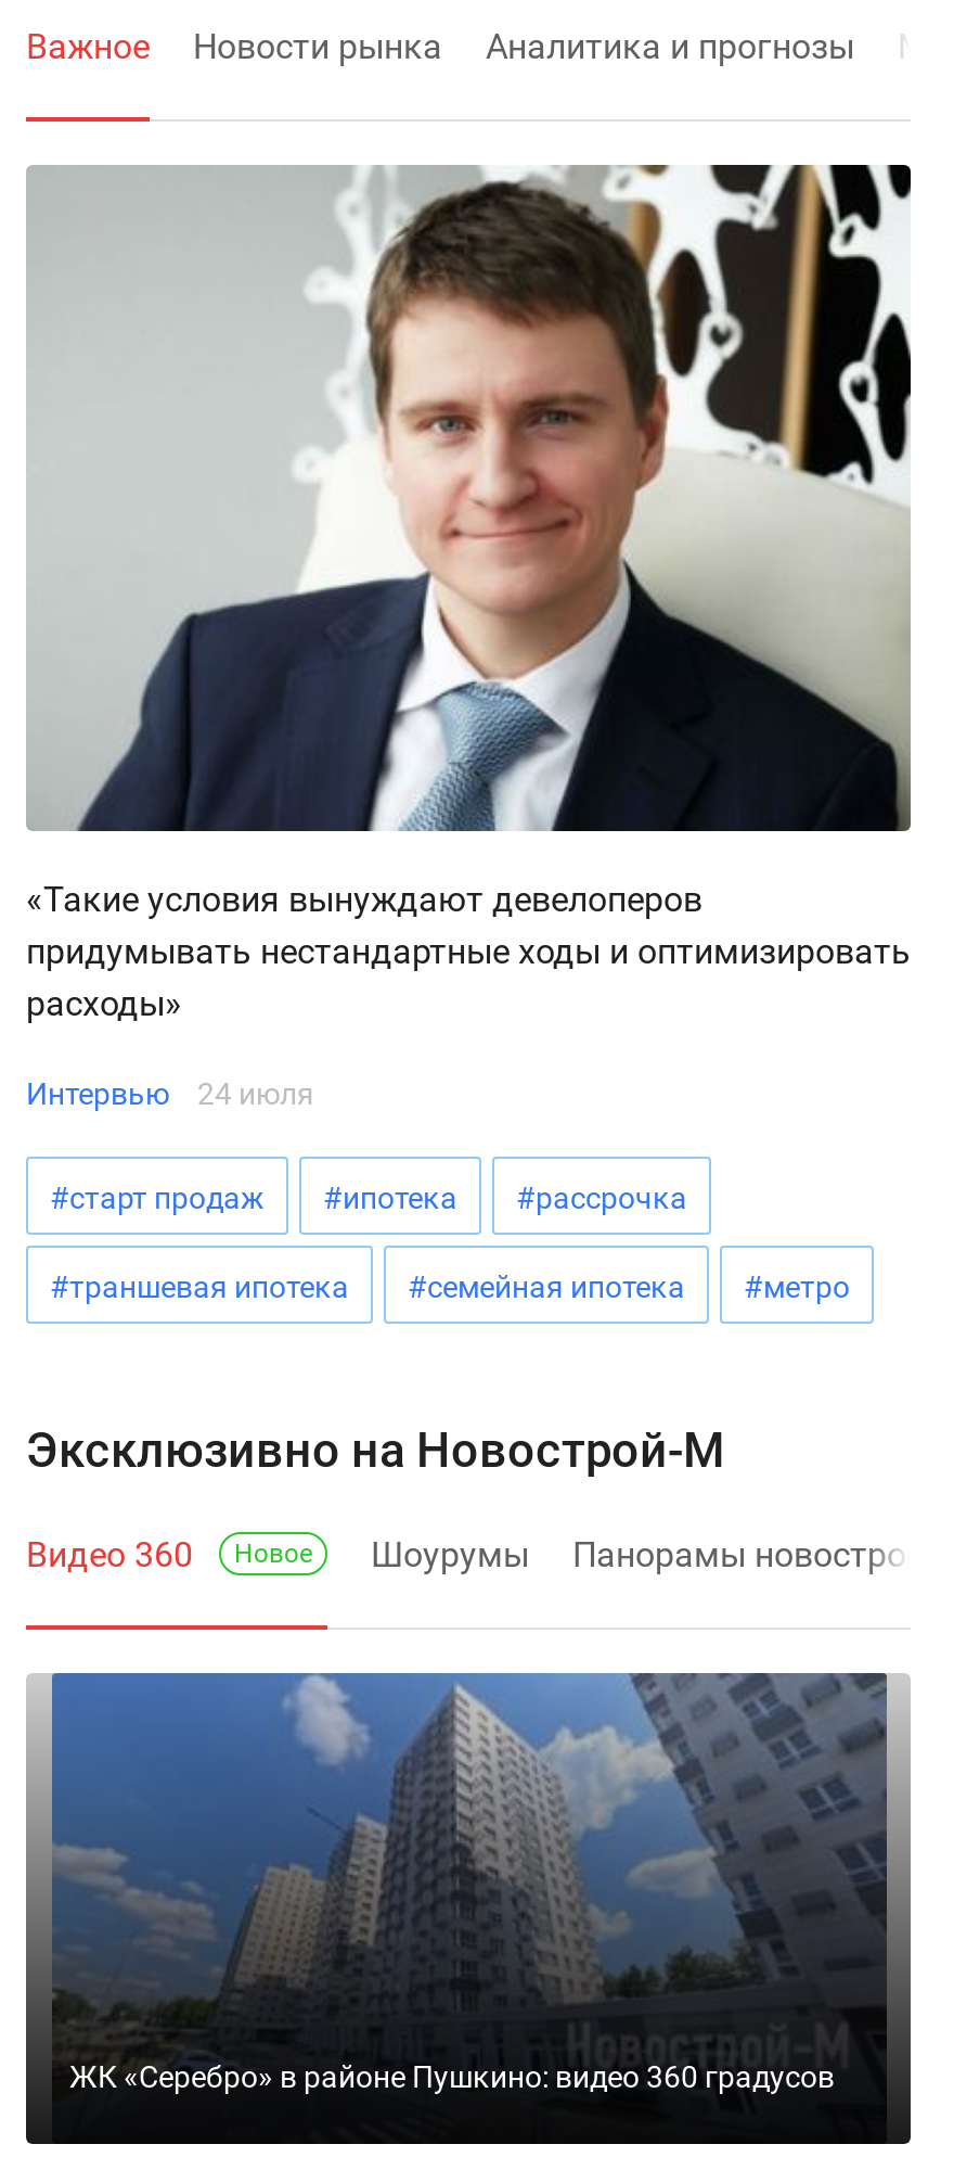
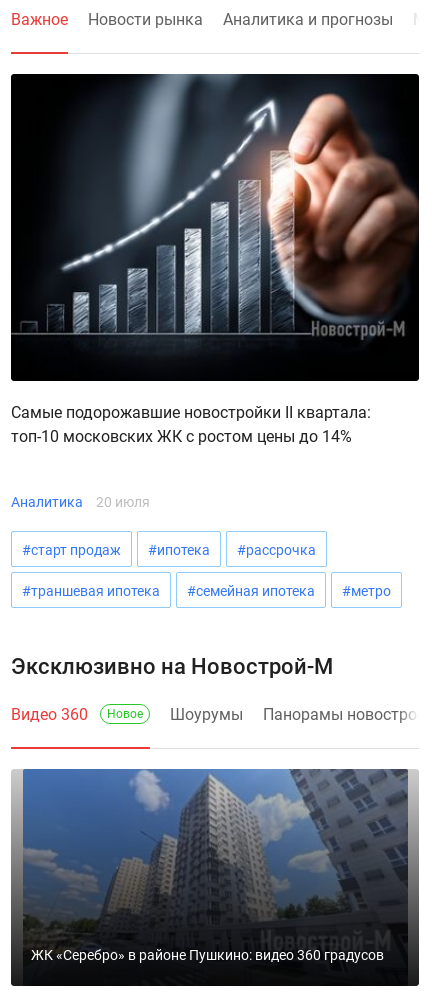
- [image]
- «Такие условия вынуждают девелоперов
- придумывать нестандартные ходы и оптимизировать
- расходы»
+ [image]
+ Самые подорожавшие новостройки II квартала:
+ топ-10 московских ЖК с ростом цены до 14%

- Интервью
- 24 июля
+ Аналитика
+ 20 июля
